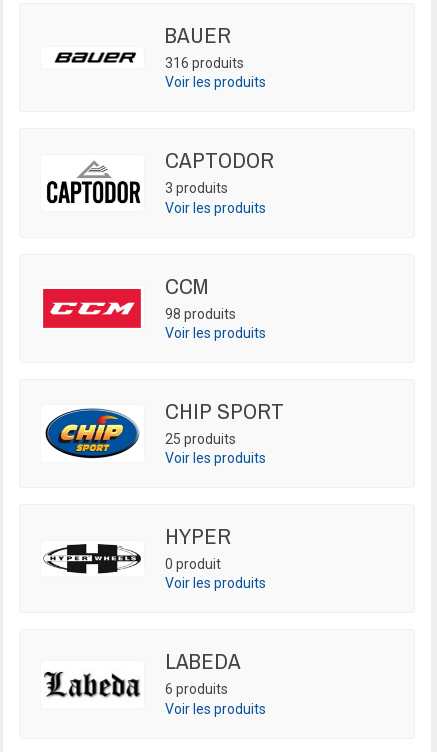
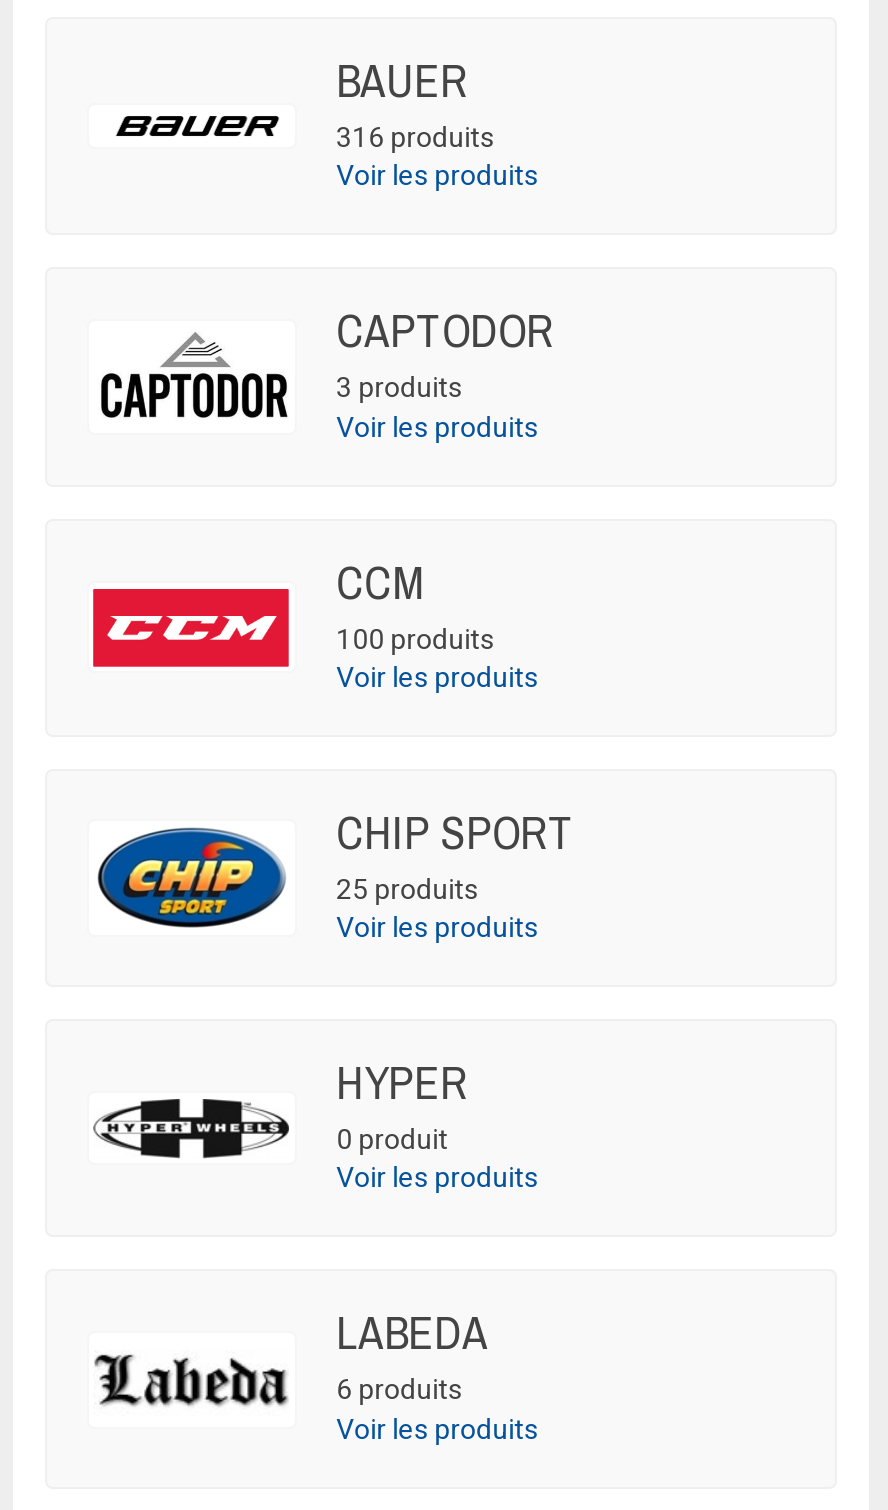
- 98 produits
+ 100 produits
